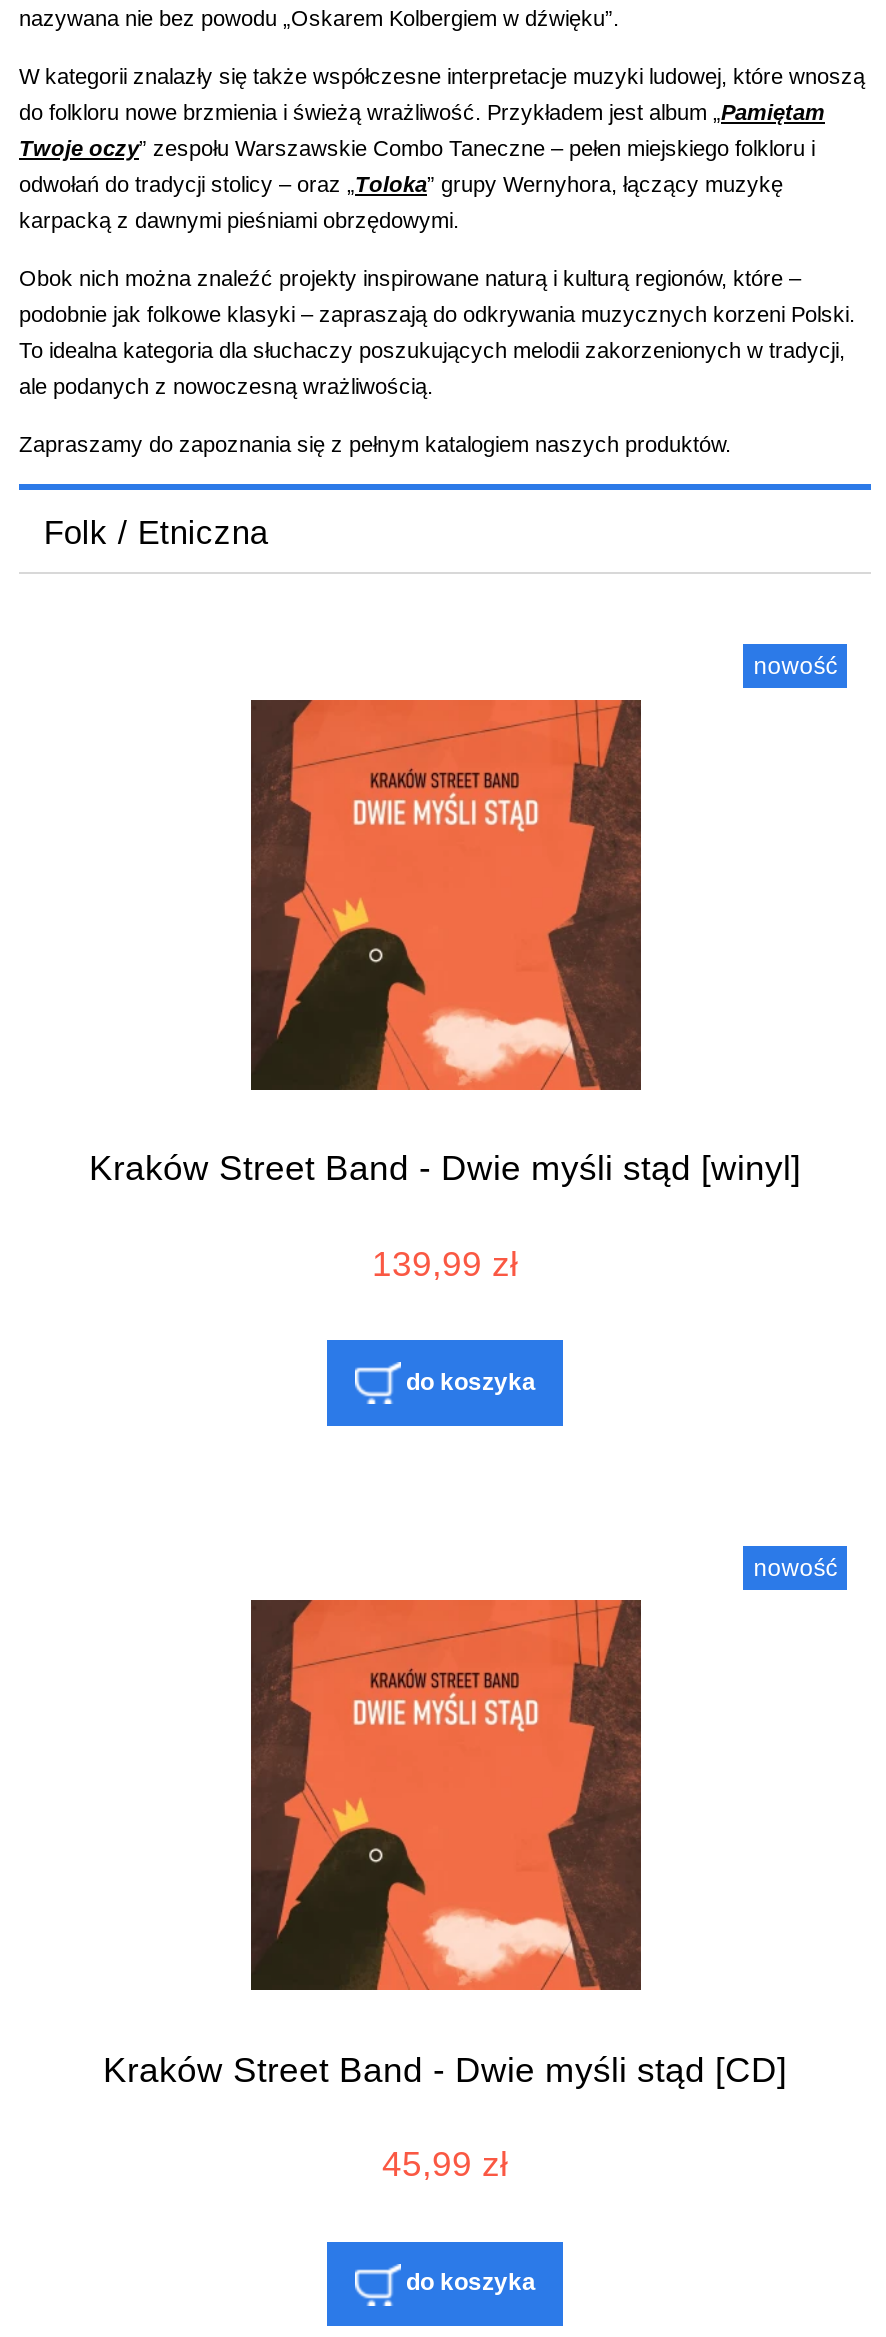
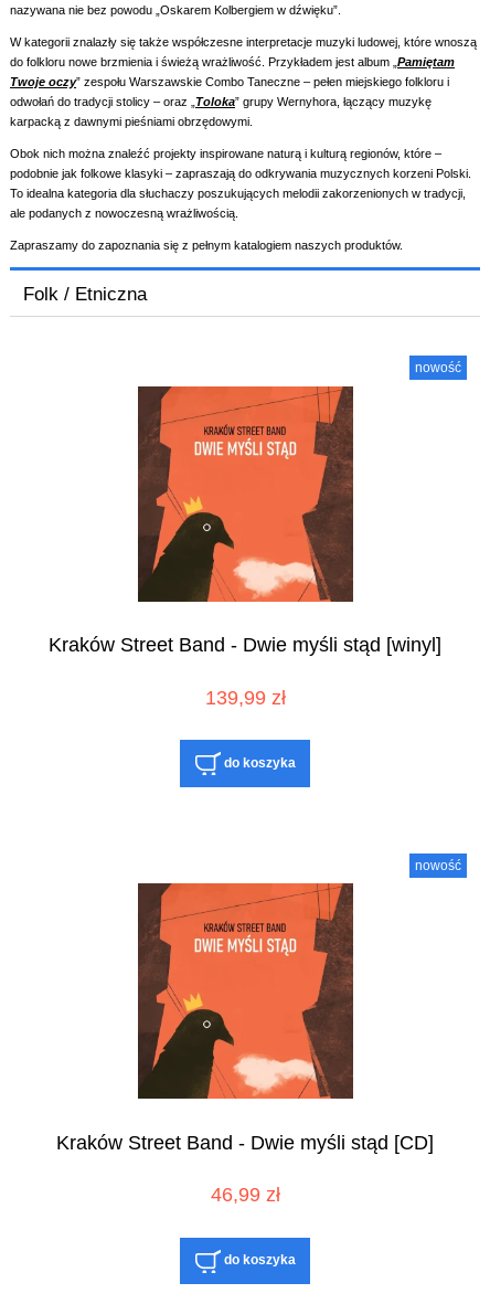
- 45,99 zł
+ 46,99 zł
